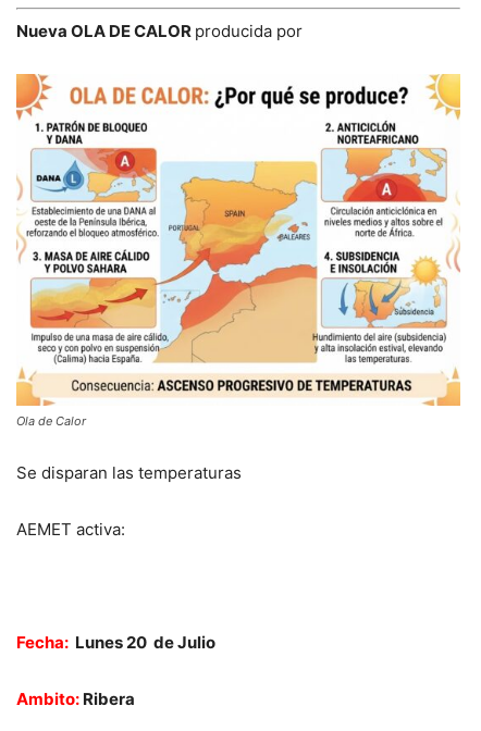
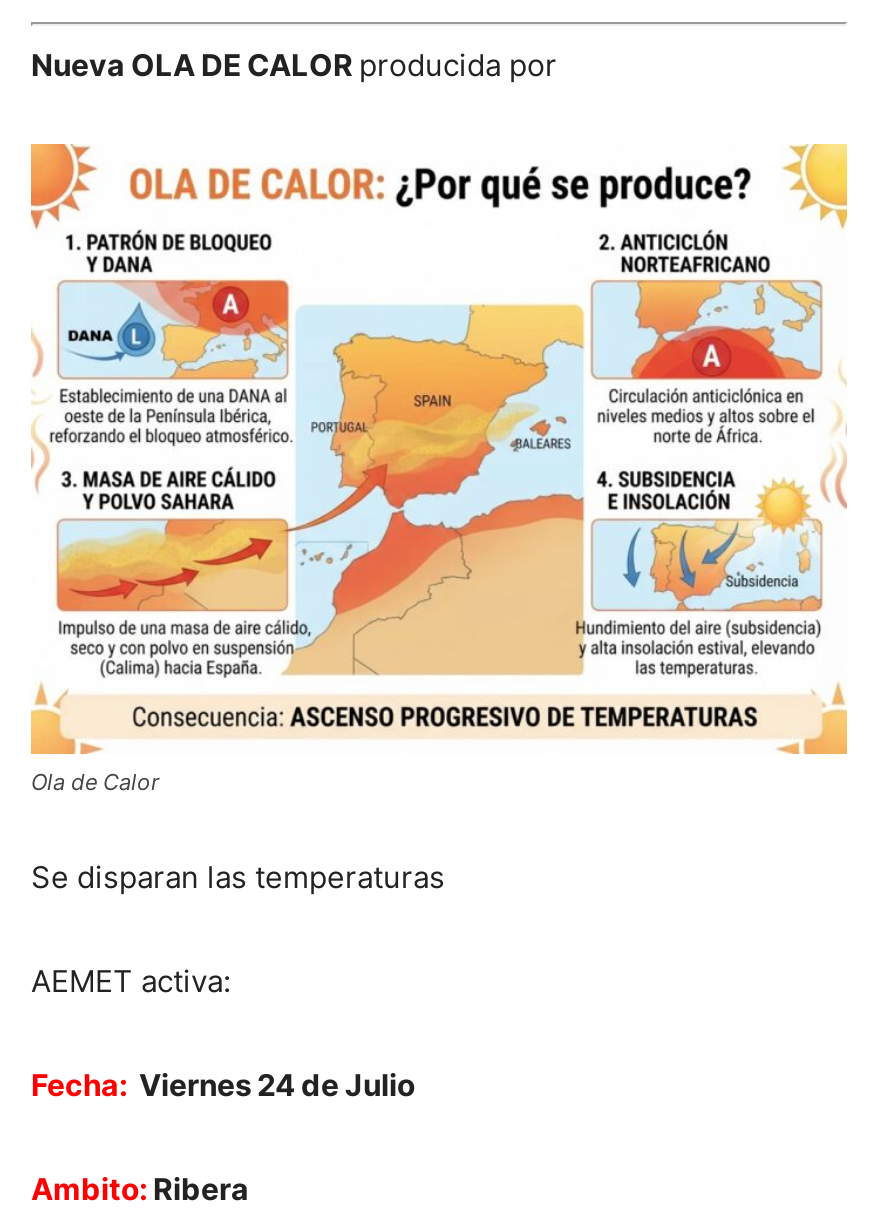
- Fecha: Lunes 20 de Julio
+ Fecha: Viernes 24 de Julio
